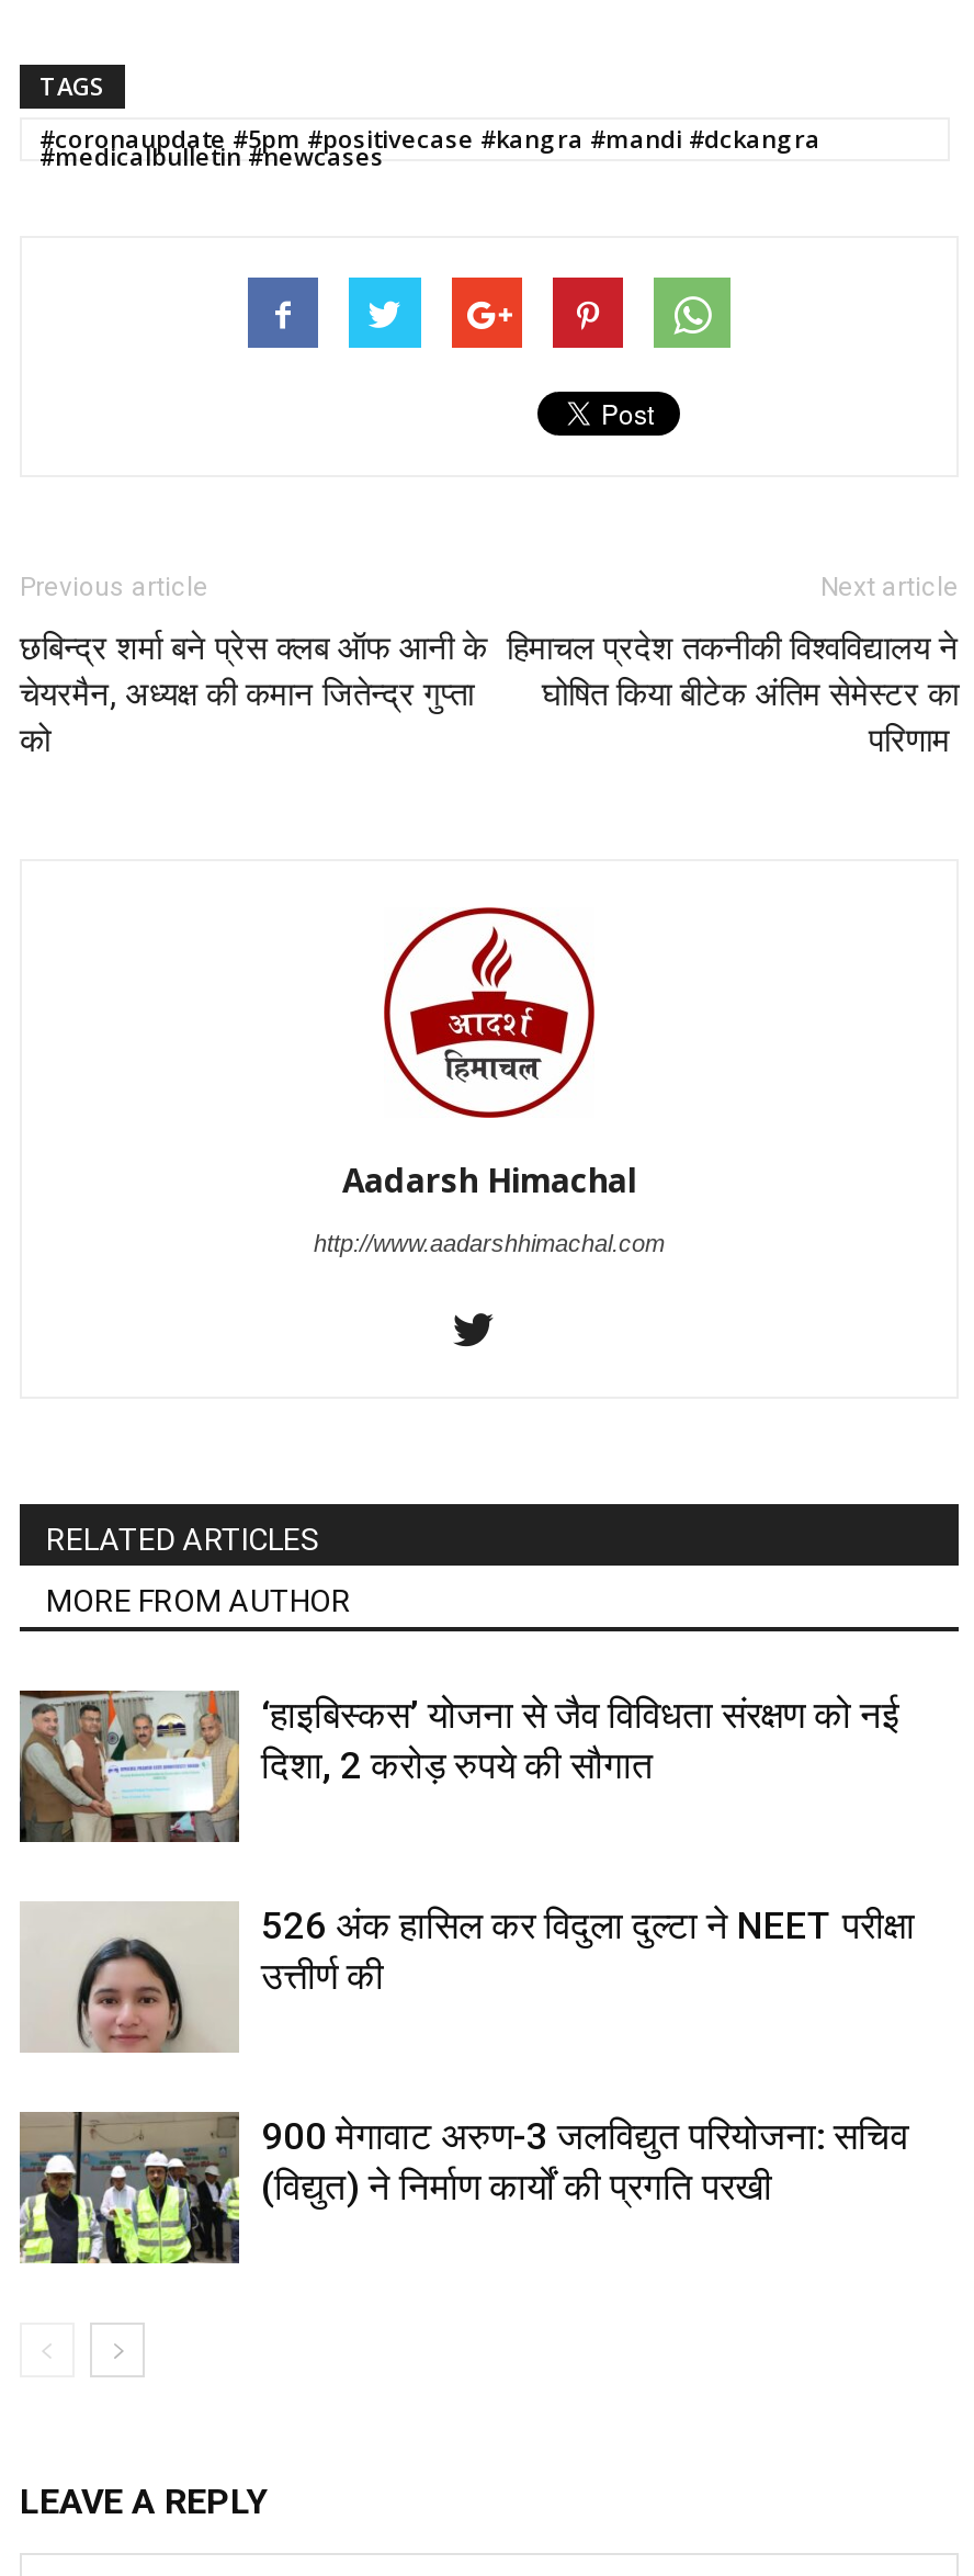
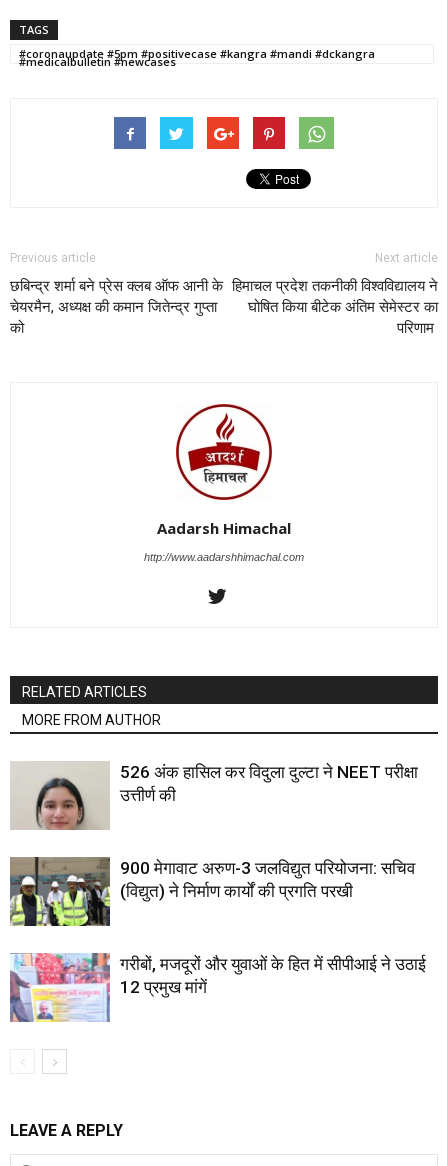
- [image]
- ‘हाइबिस्कस’ योजना से जैव विविधता संरक्षण को नई
- दिशा, 2 करोड़ रुपये की सौगात

moved up: [image] | 526 अंक हासिल कर विदुला दुल्टा ने NEET परीक्षा | उत्तीर्ण की | 900 मेगावाट अरुण-3 जलविद्युत परियोजना: सचिव | (विद्युत) ने निर्माण कार्यों की प्रगति परखी

+ [image]
+ गरीबों, मजदूरों और युवाओं के हित में सीपीआई ने उठाई
+ 12 प्रमुख मांगें
